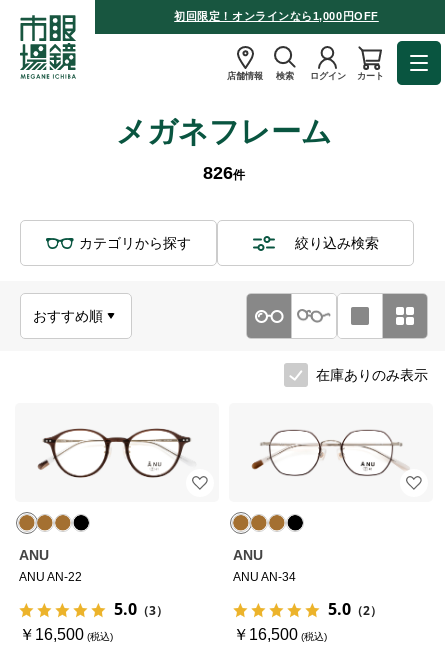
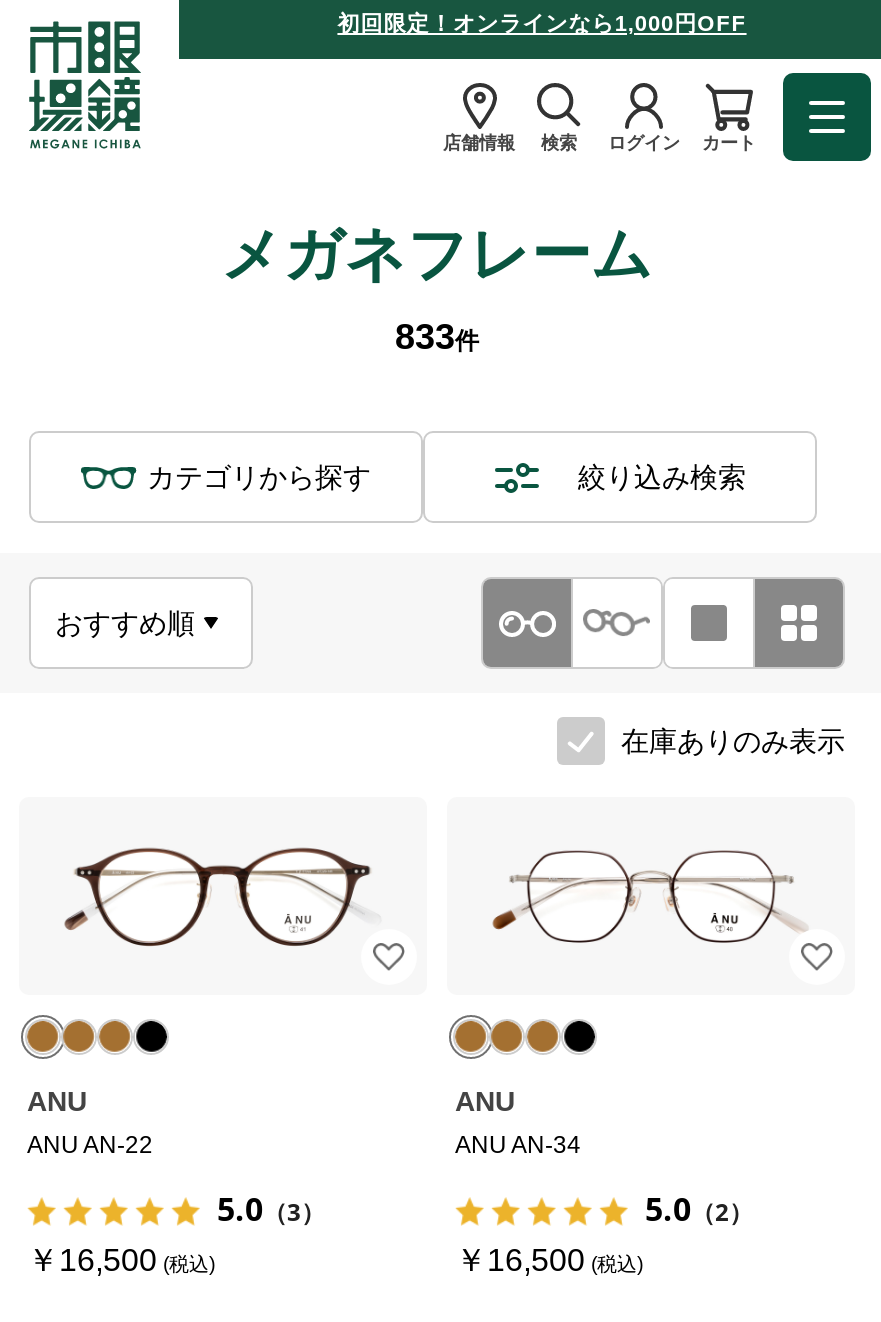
- 826件
+ 833件
